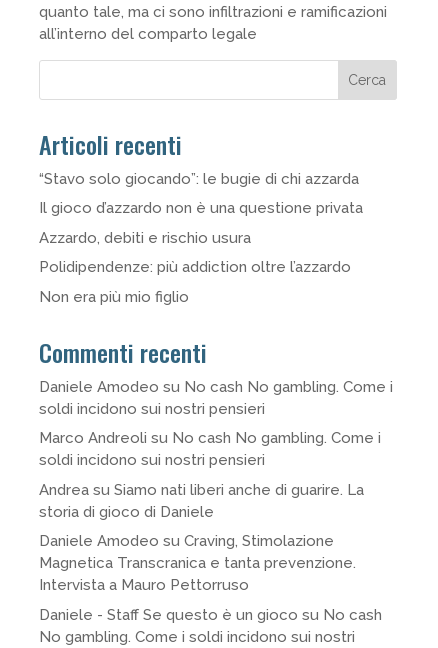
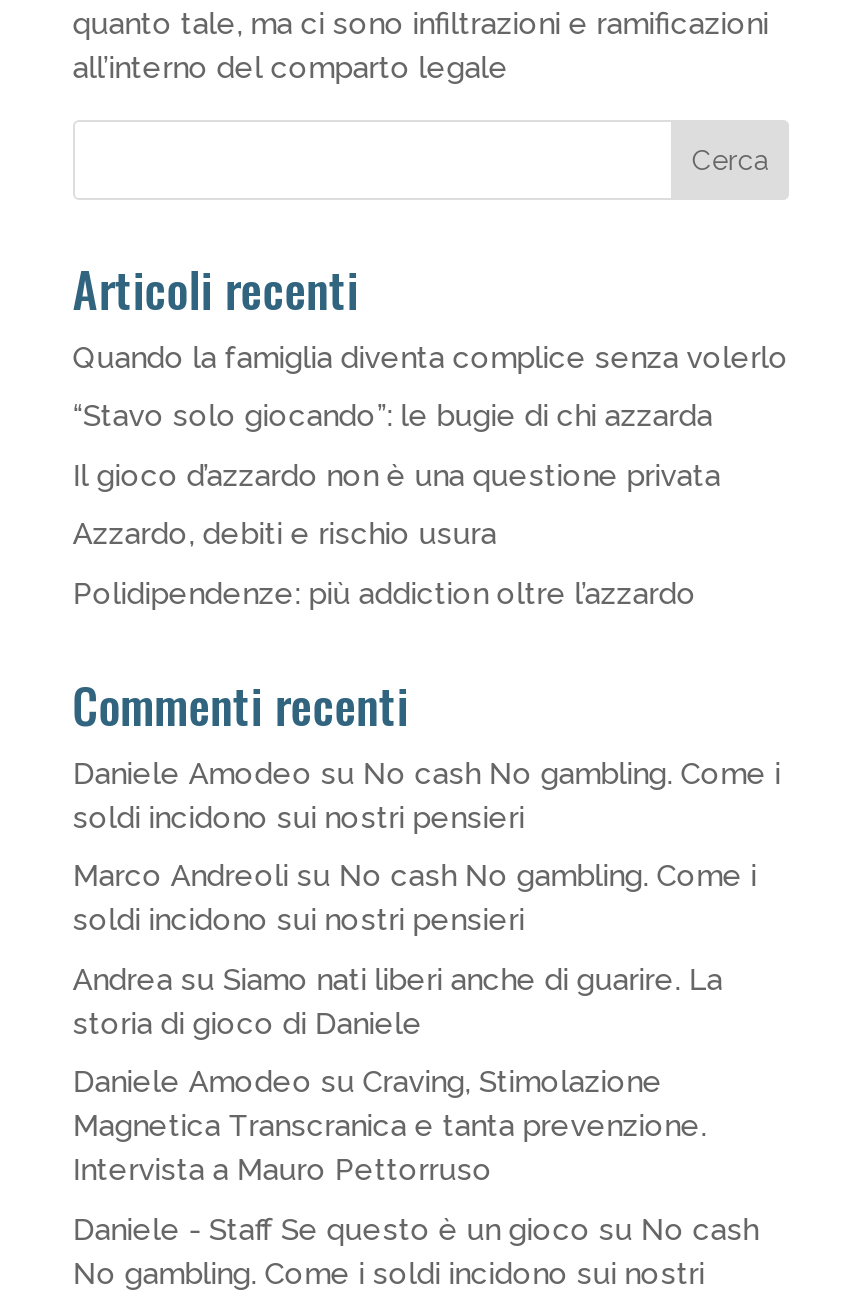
+ Quando la famiglia diventa complice senza volerlo

moved down: “Stavo solo giocando”: le bugie di chi azzarda | Il gioco d’azzardo non è una questione privata | Azzardo, debiti e rischio usura | Polidipendenze: più addiction oltre l’azzardo

- Non era più mio figlio
